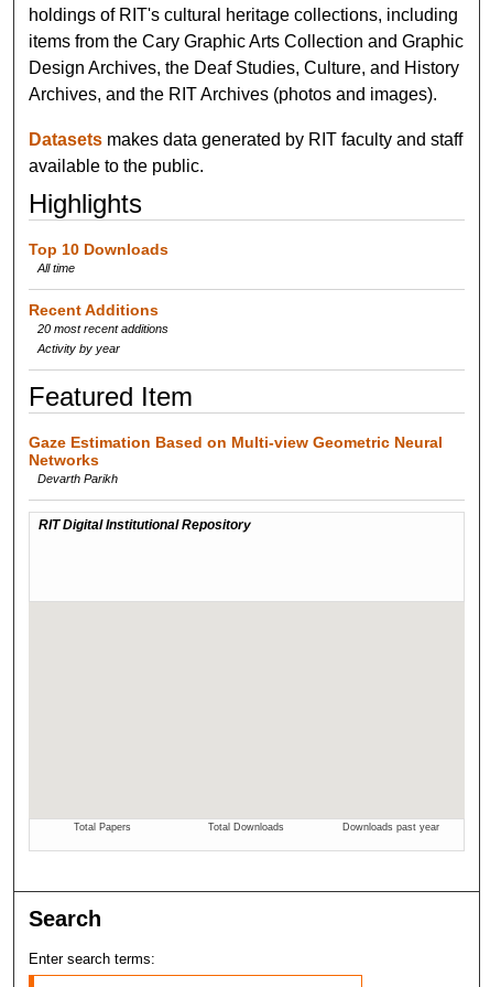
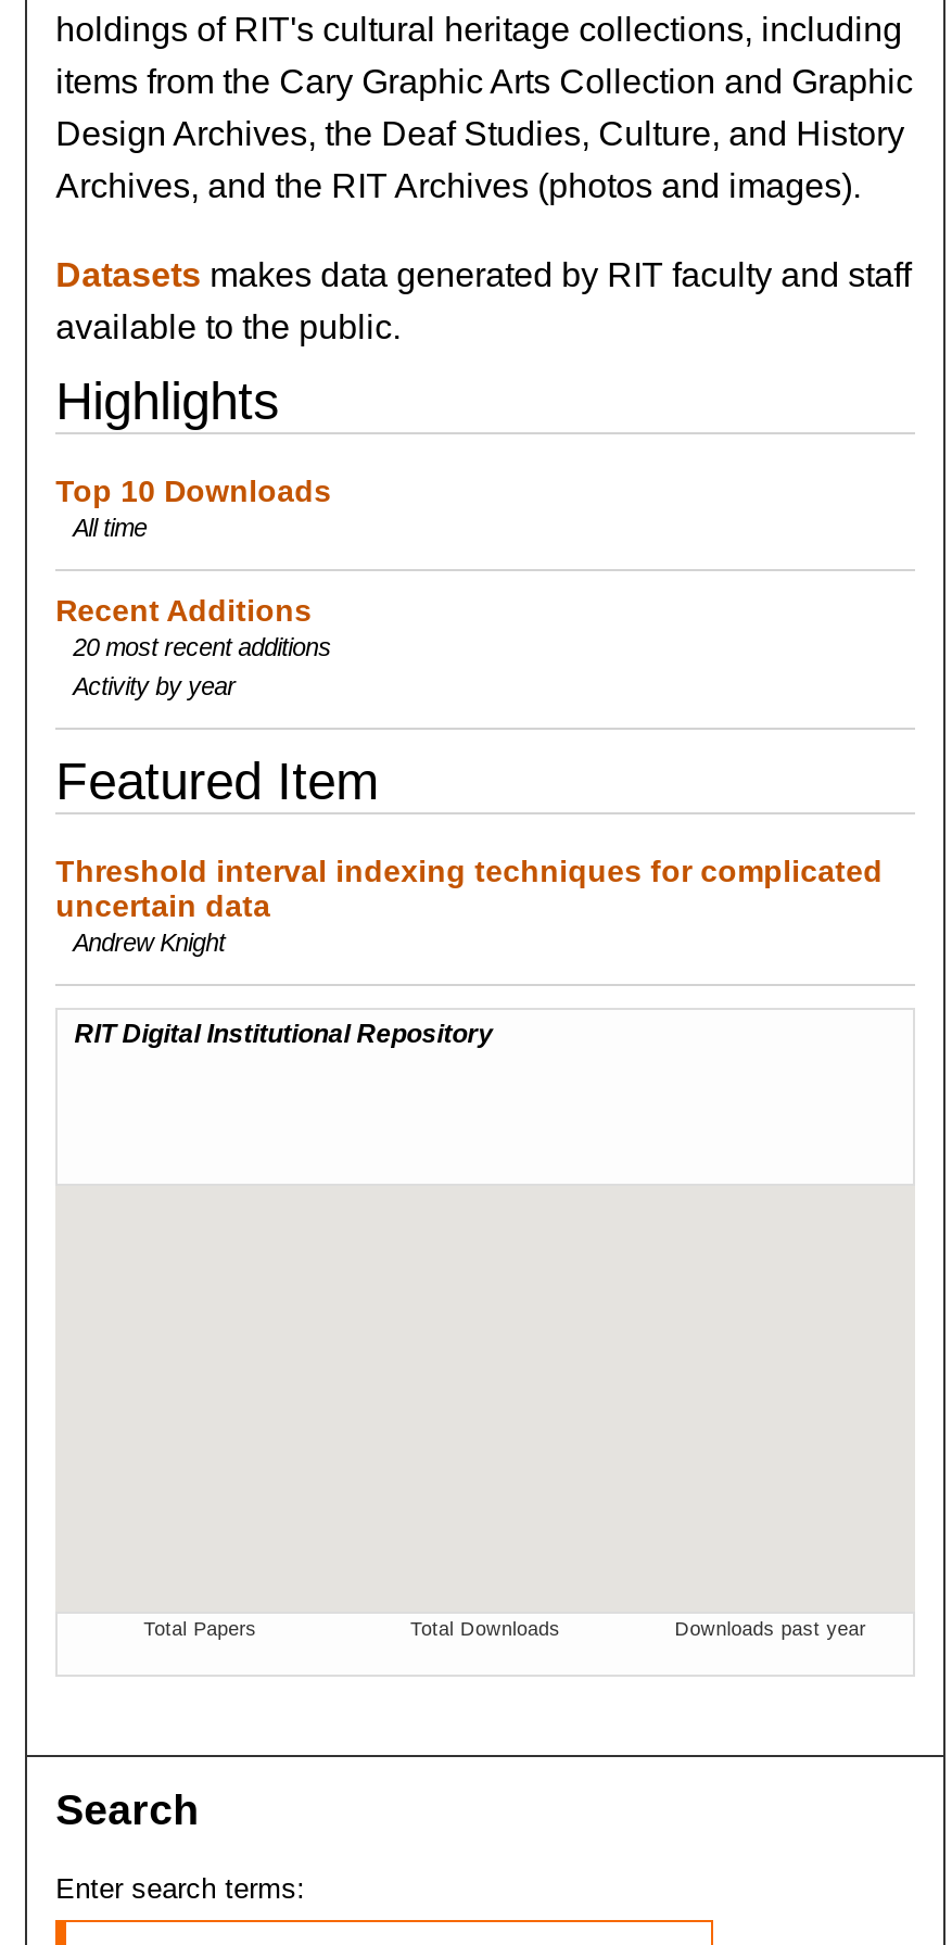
- Gaze Estimation Based on Multi-view Geometric Neural
- Networks
- Devarth Parikh
+ Threshold interval indexing techniques for complicated
+ uncertain data
+ Andrew Knight
